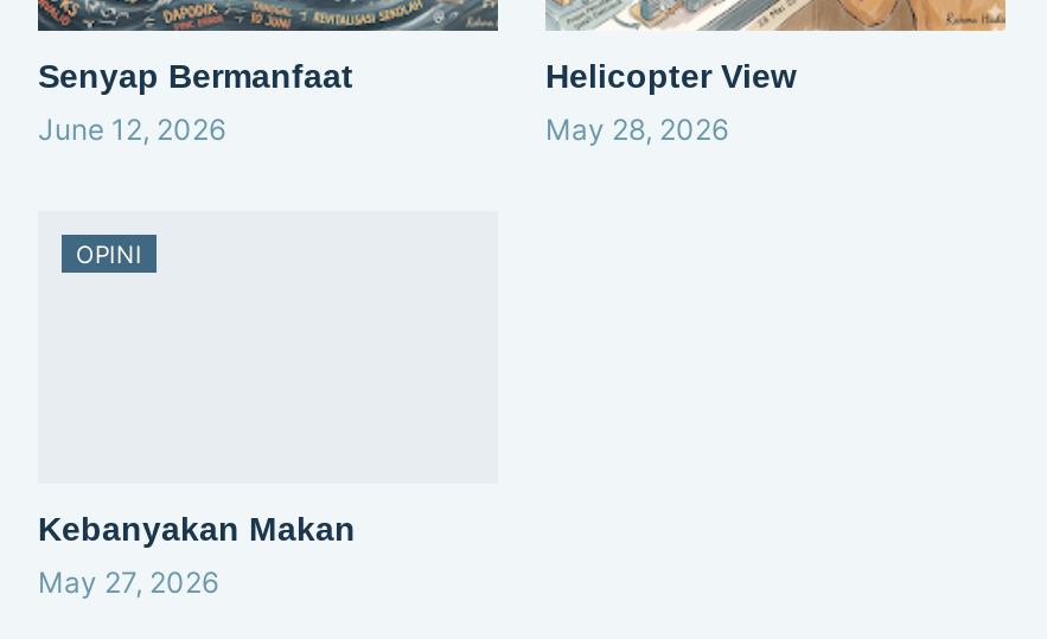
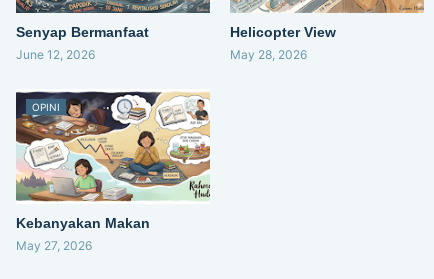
+ [image]
